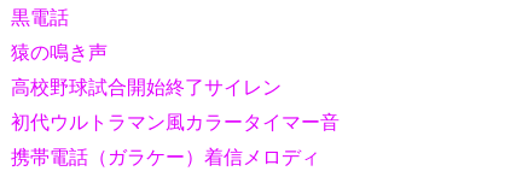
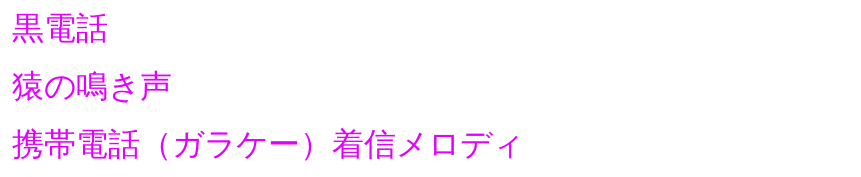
- 高校野球試合開始終了サイレン
- 初代ウルトラマン風カラータイマー音
